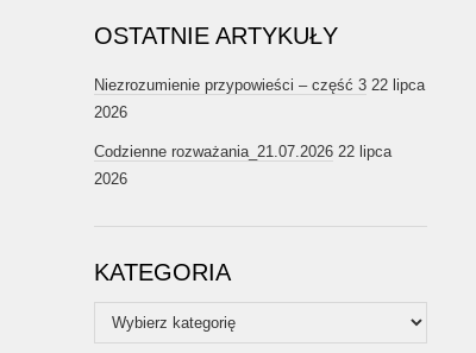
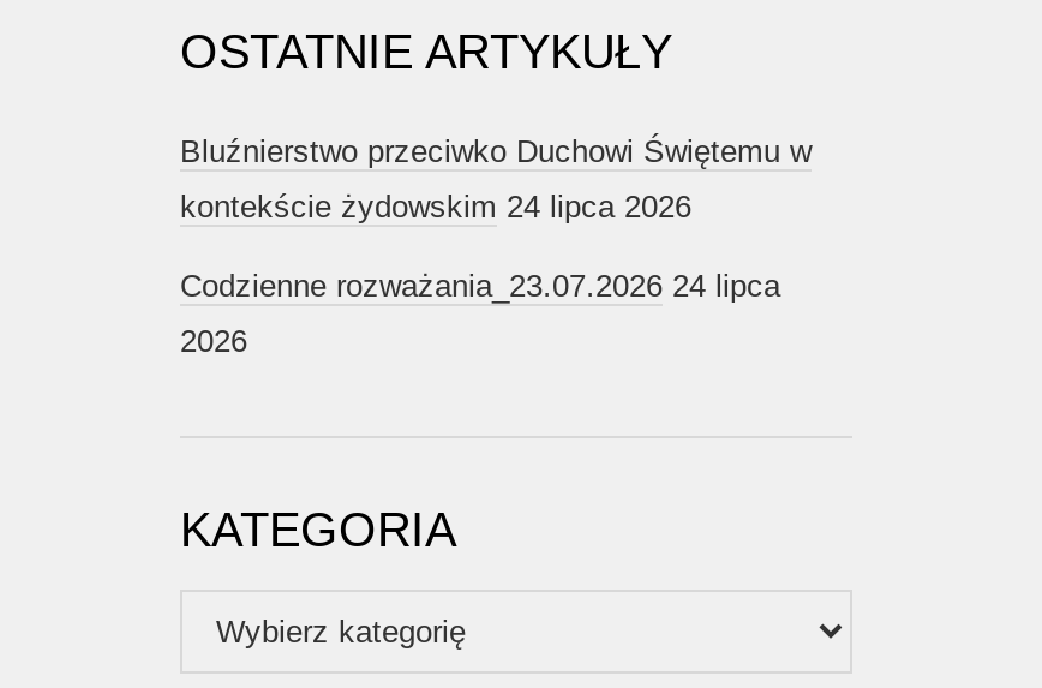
- Niezrozumienie przypowieści – część 3 22 lipca
+ Bluźnierstwo przeciwko Duchowi Świętemu w

- 2026
+ kontekście żydowskim 24 lipca 2026

- Codzienne rozważania_21.07.2026 22 lipca
+ Codzienne rozważania_23.07.2026 24 lipca
